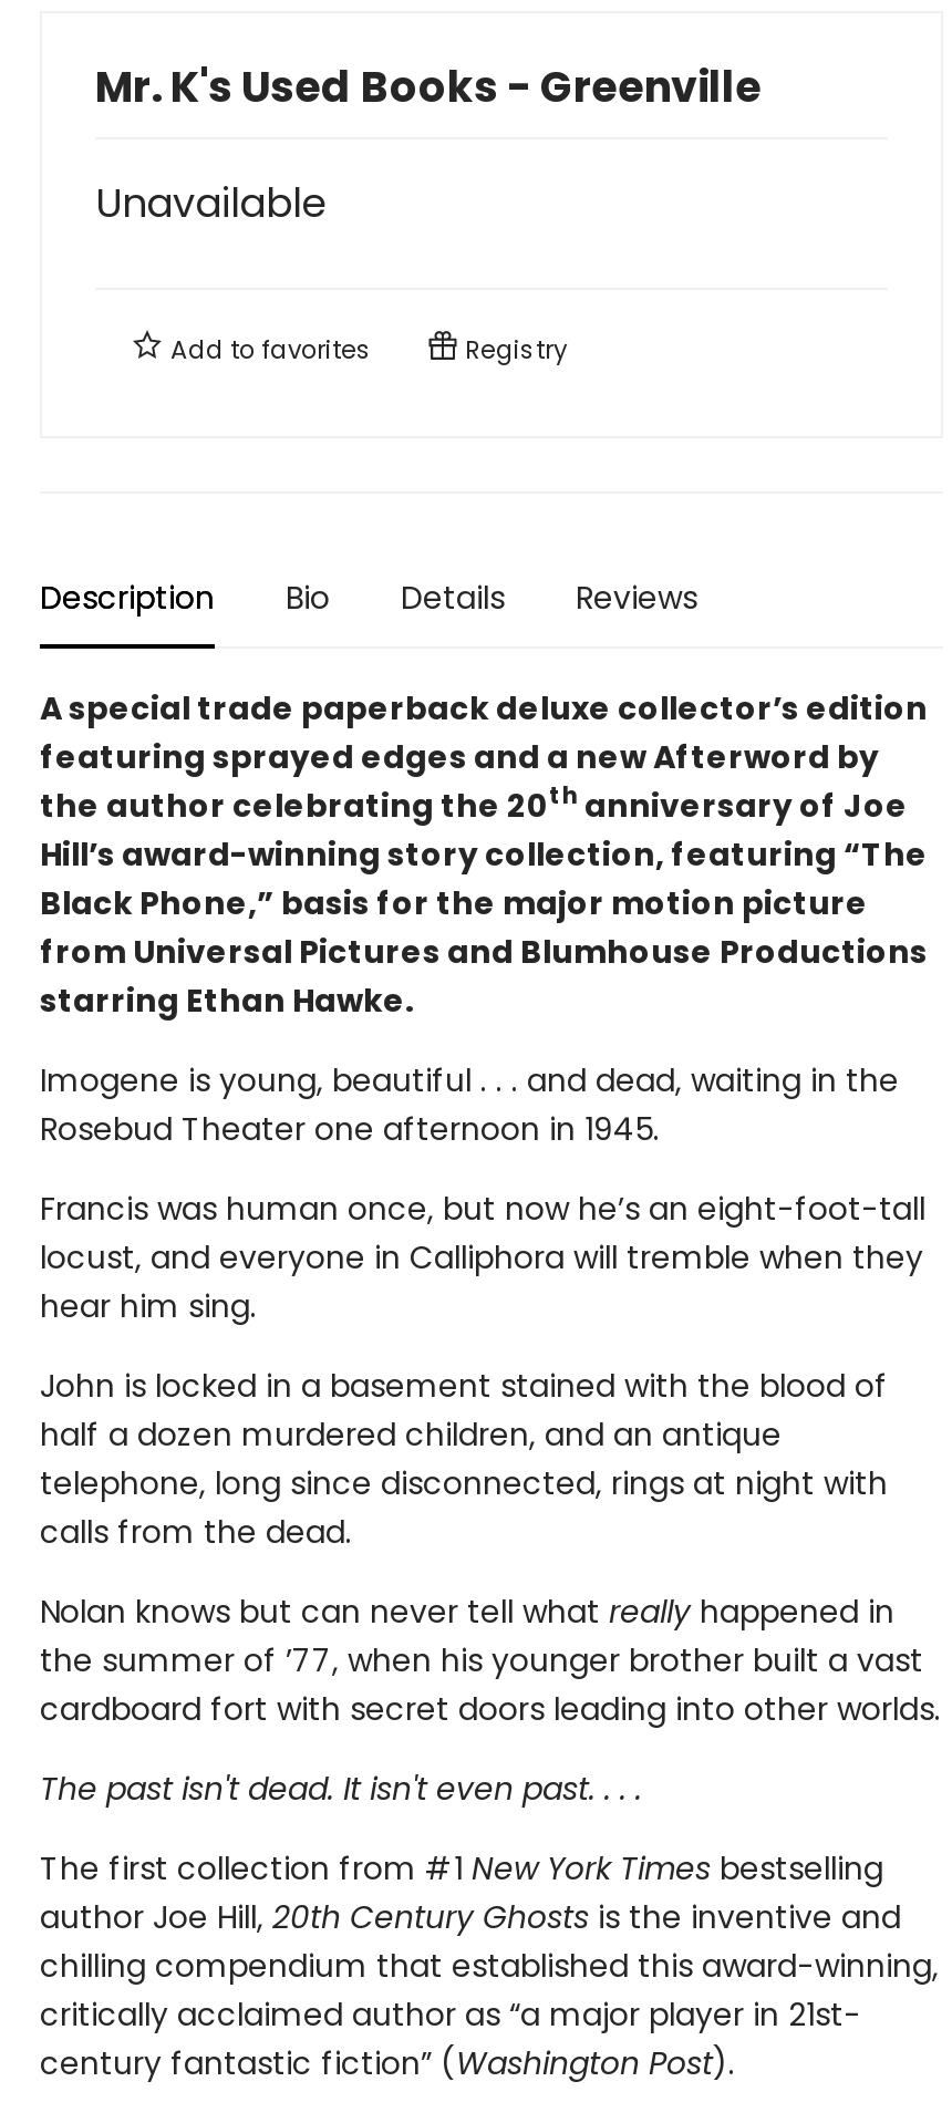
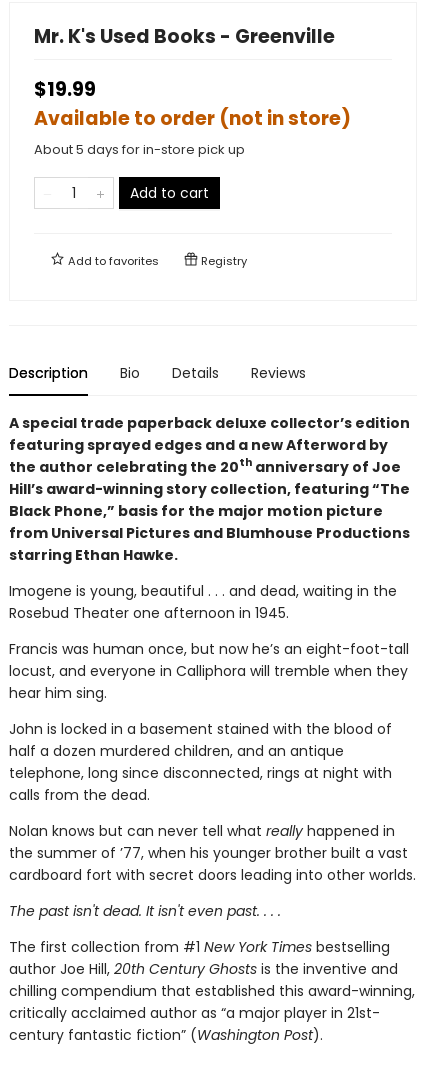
- Unavailable
+ $19.99
+ Available to order (not in store)
+ About 5 days for in-store pick up
+ Add to cart
